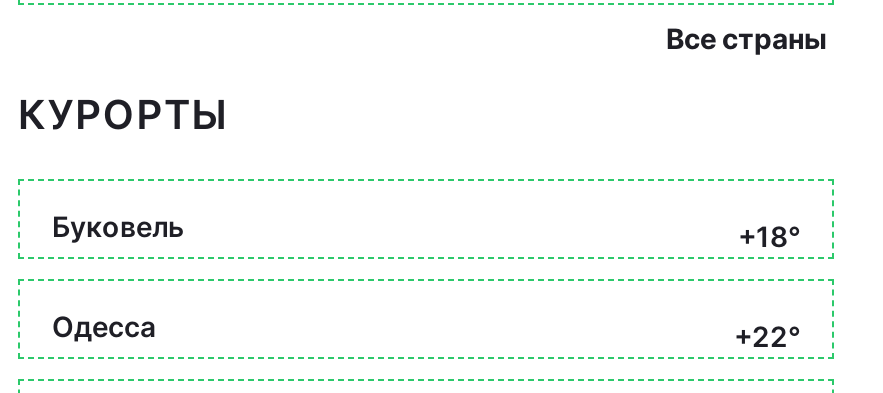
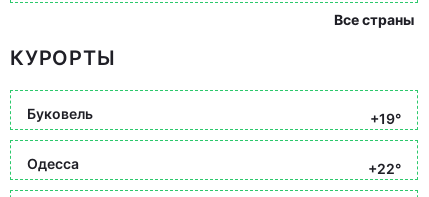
- +18°
+ +19°
